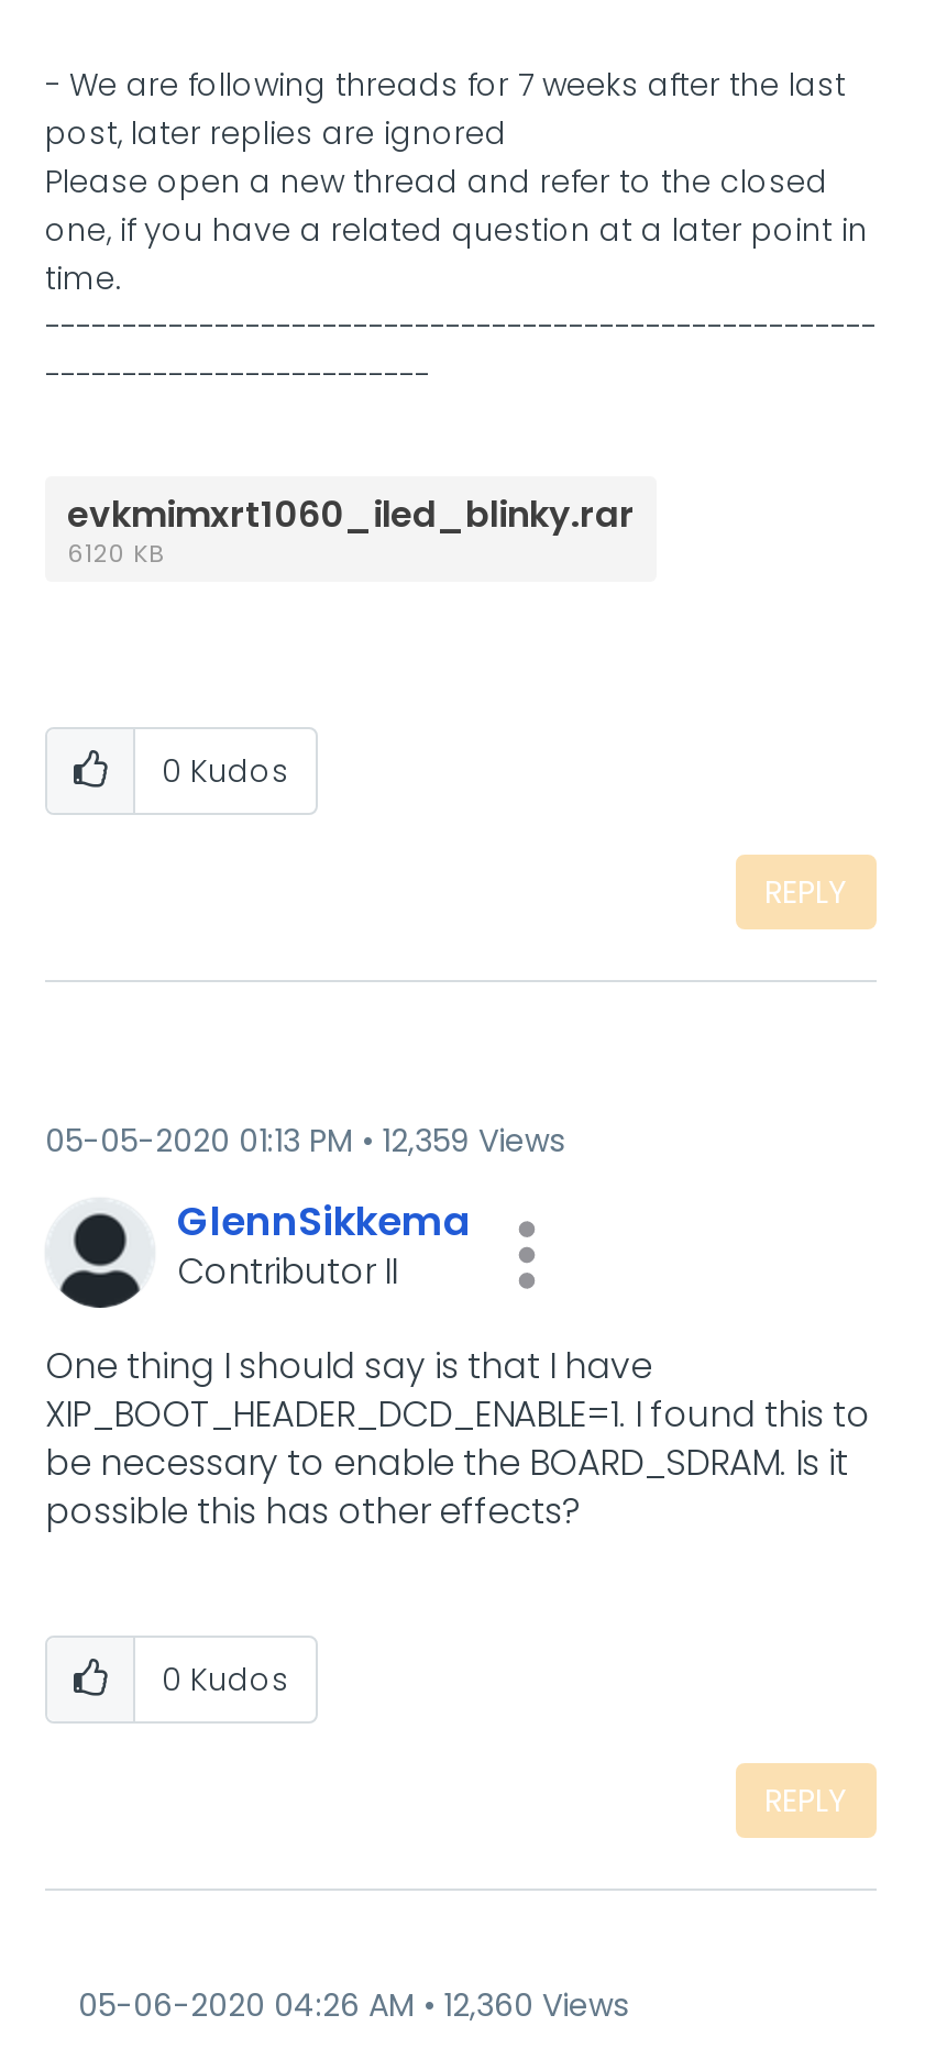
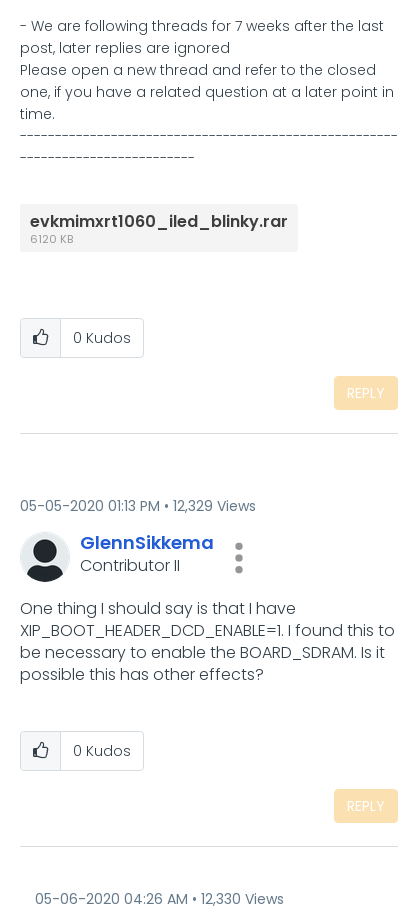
- 05-05-2020 01:13 PM 12,359 Views
+ 05-05-2020 01:13 PM 12,329 Views

- 05-06-2020 04:26 AM 12,360 Views
+ 05-06-2020 04:26 AM 12,330 Views
